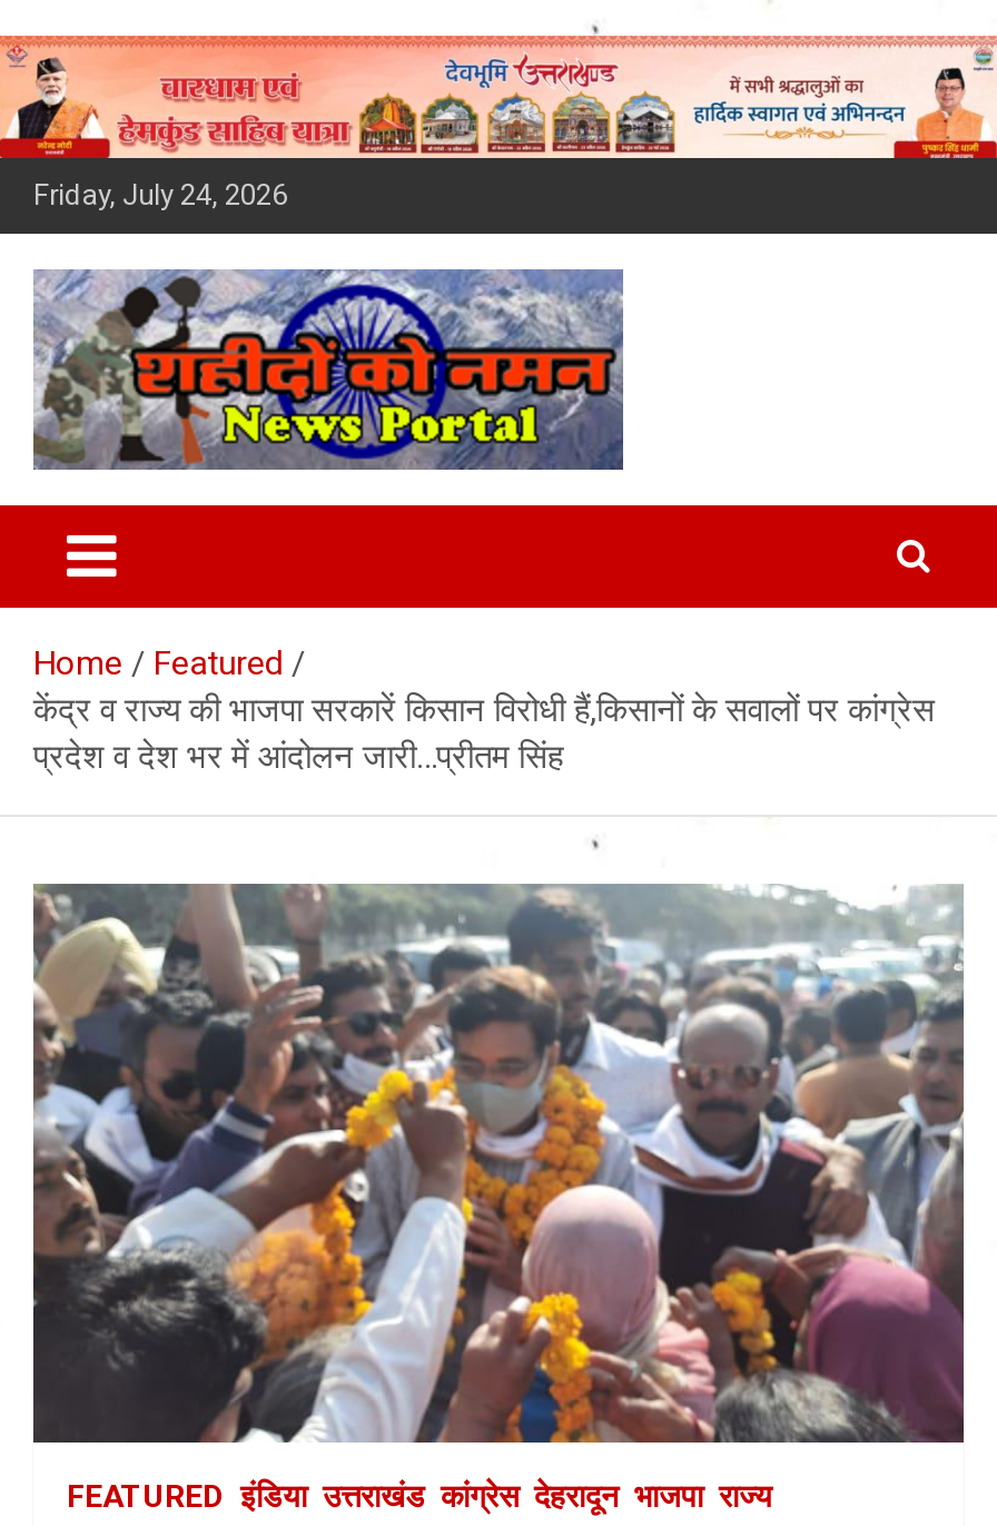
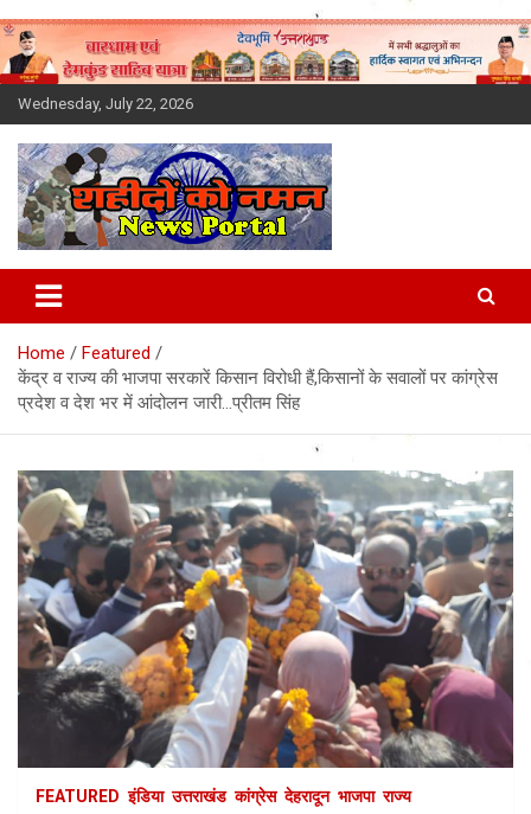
- Friday, July 24, 2026
+ Wednesday, July 22, 2026
